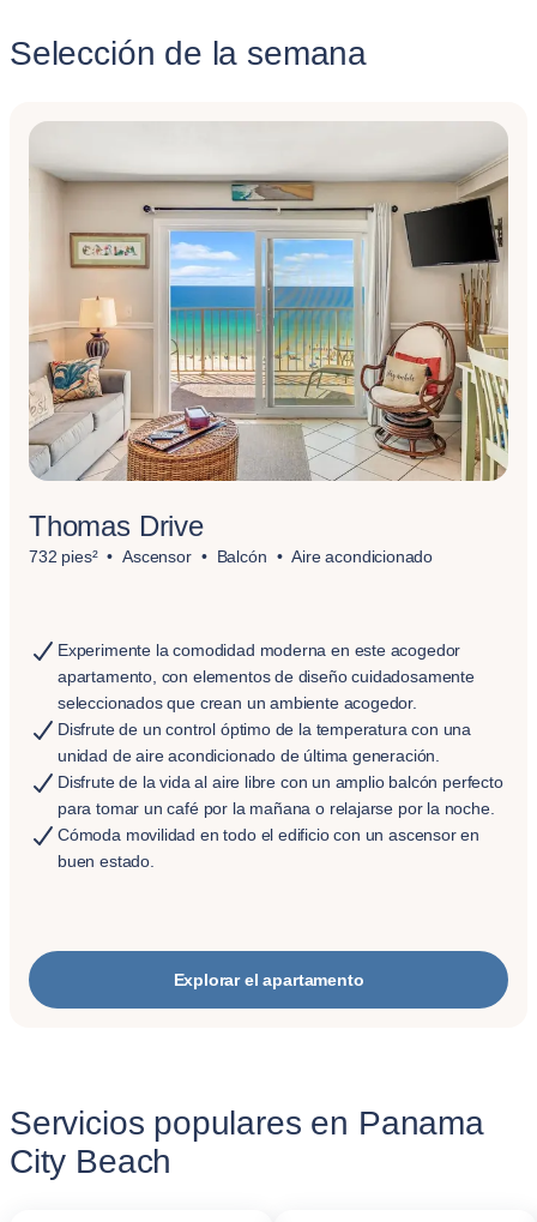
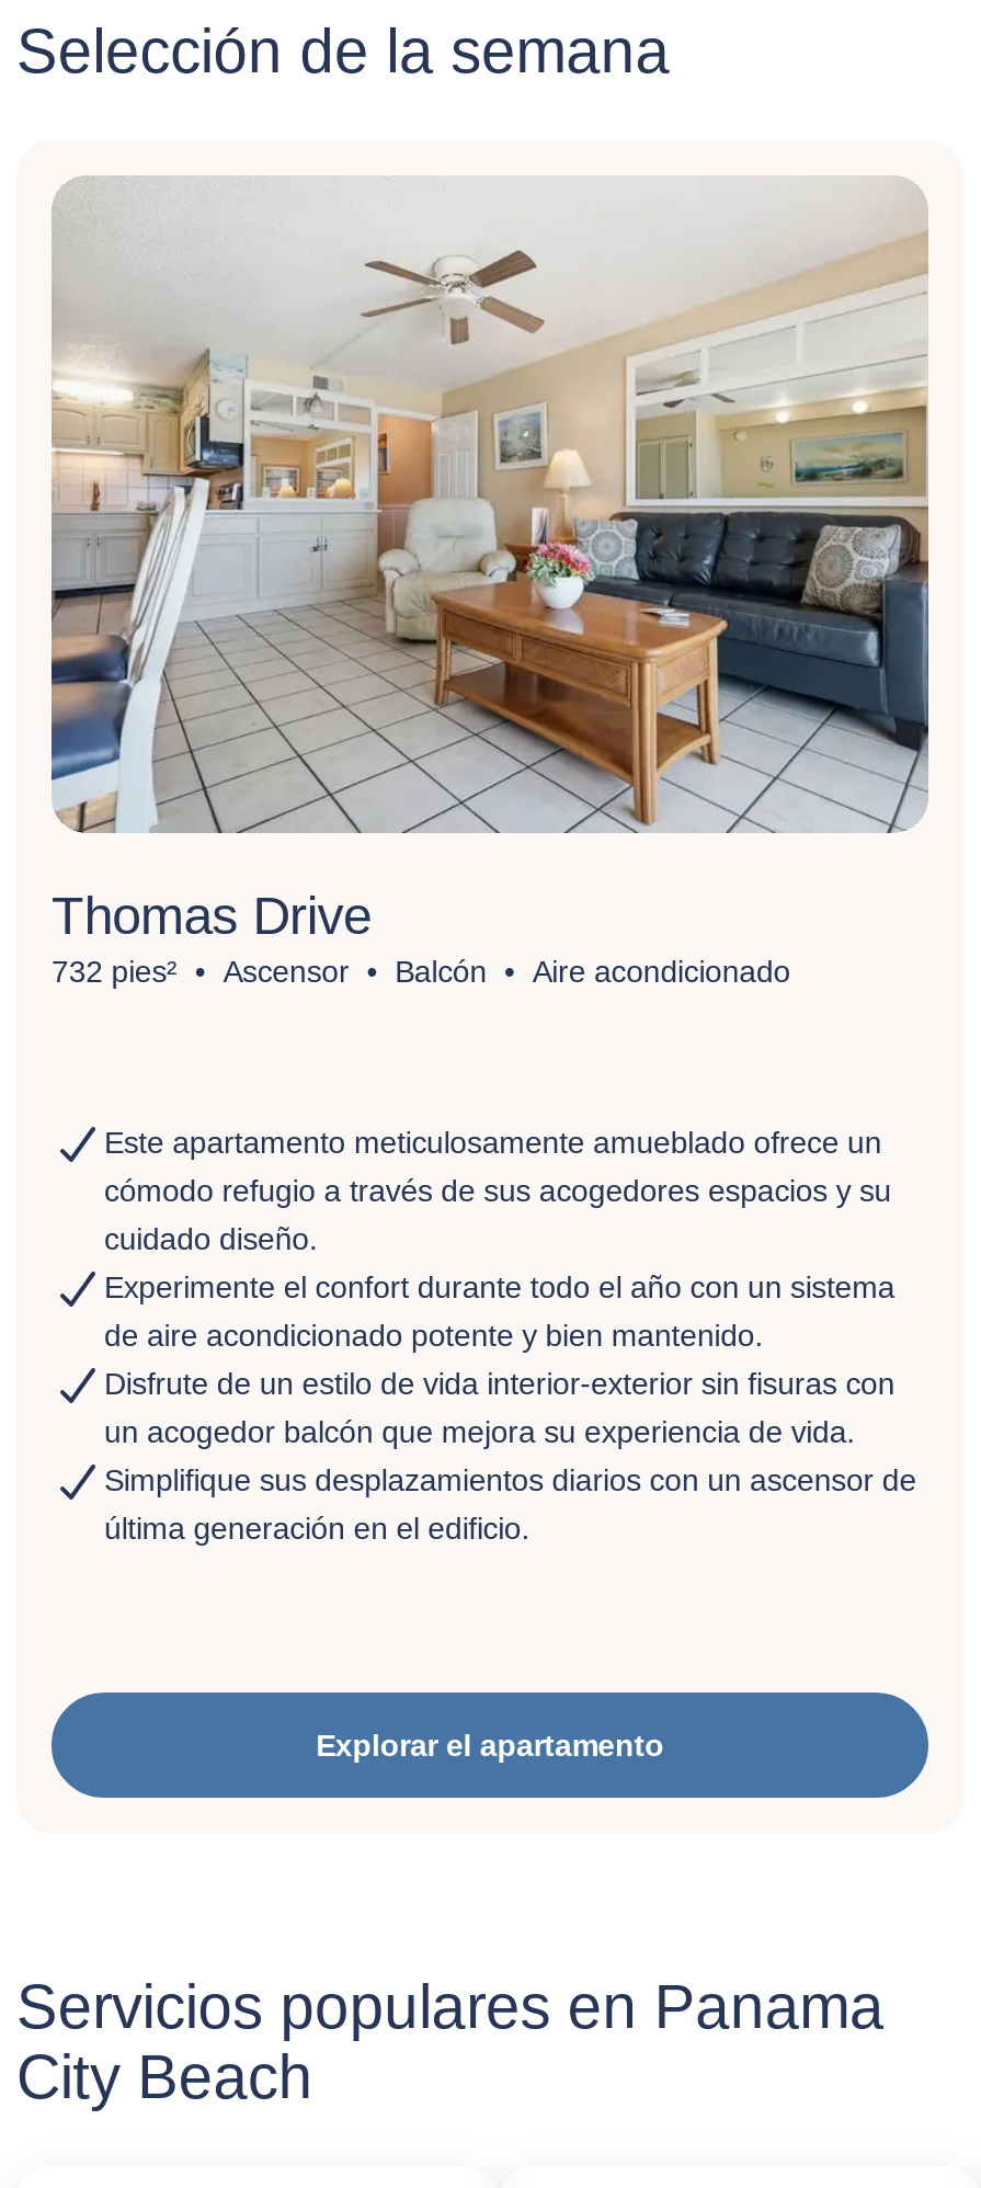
- [image]
+ [image]

- Experimente la comodidad moderna en este acogedor
- apartamento, con elementos de diseño cuidadosamente
- seleccionados que crean un ambiente acogedor.
- Disfrute de un control óptimo de la temperatura con una
- unidad de aire acondicionado de última generación.
- Disfrute de la vida al aire libre con un amplio balcón perfecto
- para tomar un café por la mañana o relajarse por la noche.
- Cómoda movilidad en todo el edificio con un ascensor en
- buen estado.
+ Este apartamento meticulosamente amueblado ofrece un
+ cómodo refugio a través de sus acogedores espacios y su
+ cuidado diseño.
+ Experimente el confort durante todo el año con un sistema
+ de aire acondicionado potente y bien mantenido.
+ Disfrute de un estilo de vida interior-exterior sin fisuras con
+ un acogedor balcón que mejora su experiencia de vida.
+ Simplifique sus desplazamientos diarios con un ascensor de
+ última generación en el edificio.
